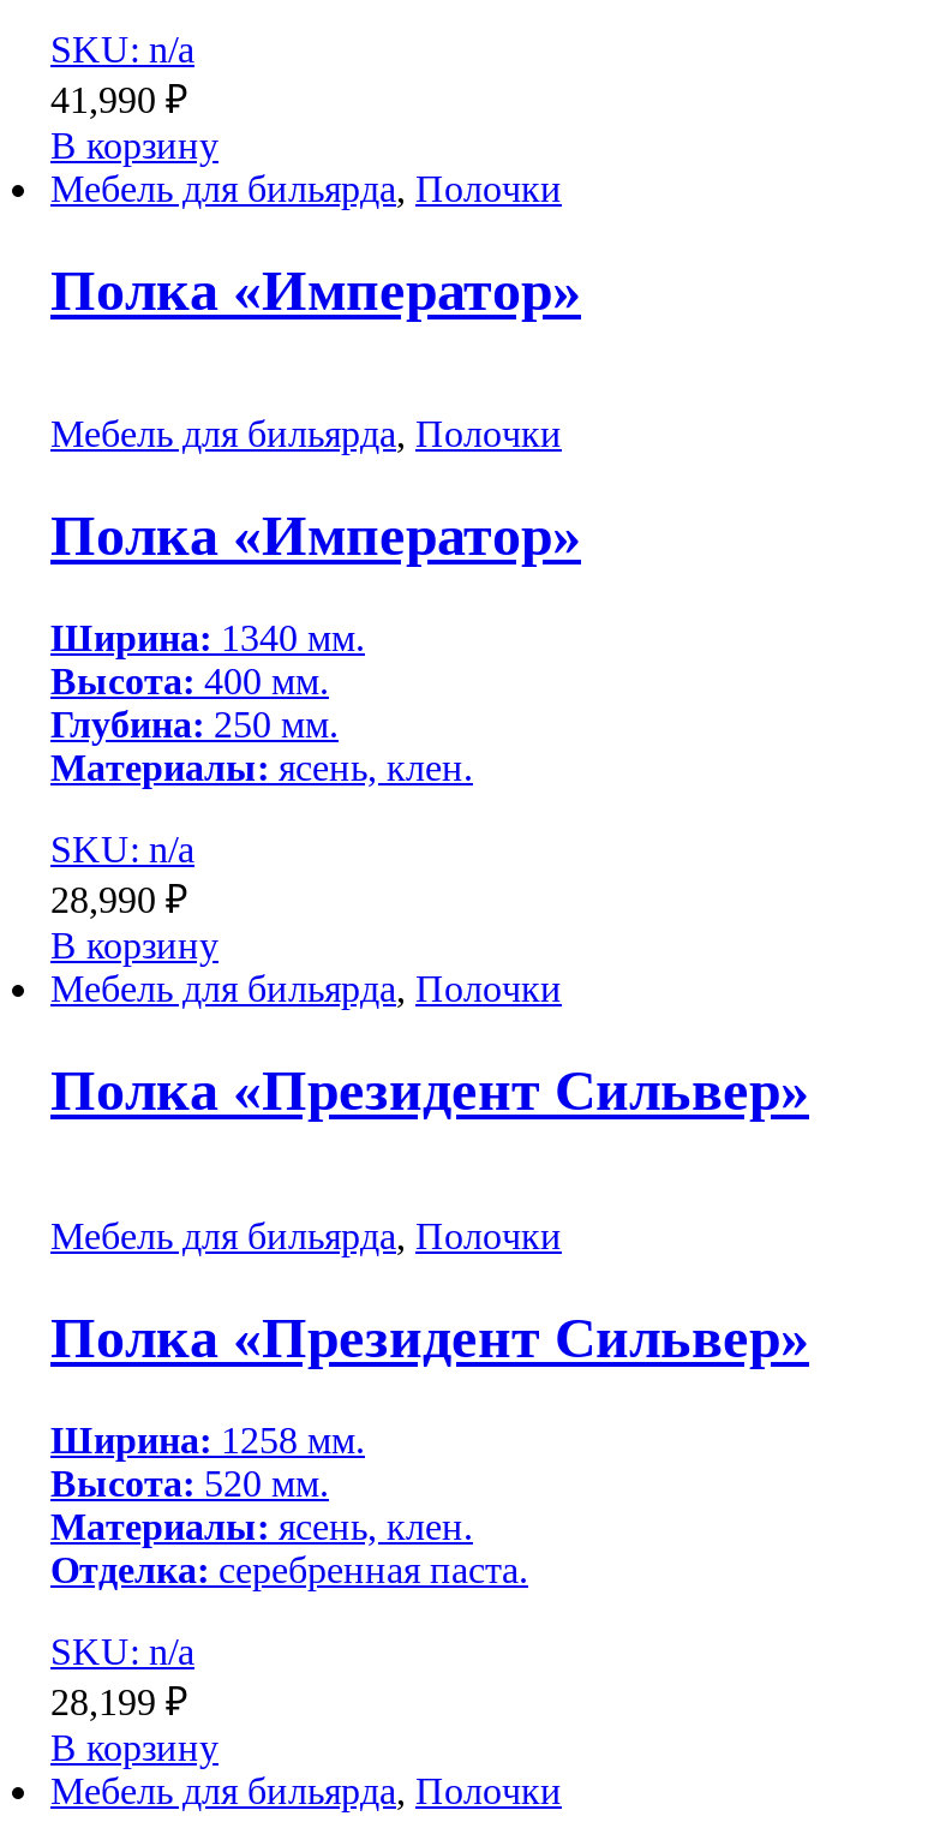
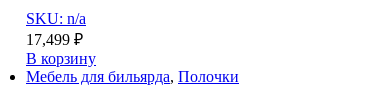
- 41,990 ₽
- В корзину
- Мебель для бильярда, Полочки
- Полка «Император»
- Мебель для бильярда, Полочки
- Полка «Император»
- Ширина: 1340 мм.
- Высота: 400 мм.
- Глубина: 250 мм.
- Материалы: ясень, клен.
- SKU: n/a
- 28,990 ₽
- В корзину
- Мебель для бильярда, Полочки
- Полка «Президент Сильвер»
- Мебель для бильярда, Полочки
- Полка «Президент Сильвер»
- Ширина: 1258 мм.
- Высота: 520 мм.
- Материалы: ясень, клен.
- Отделка: серебренная паста.
- SKU: n/a
- 28,199 ₽
+ 17,499 ₽
